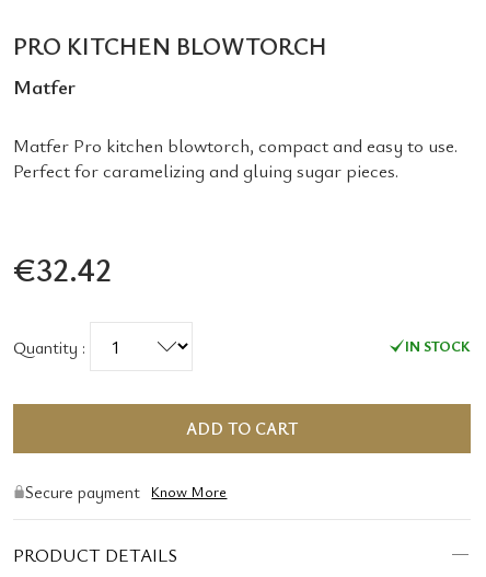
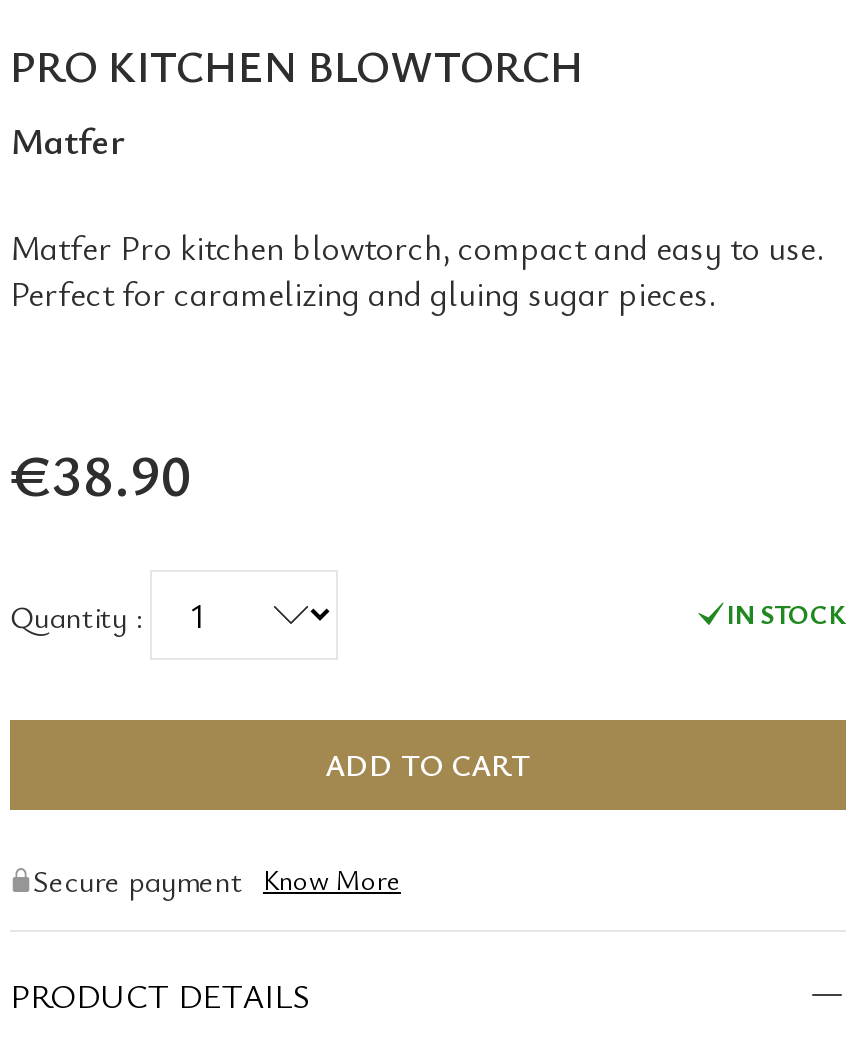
- €32.42
+ €38.90
